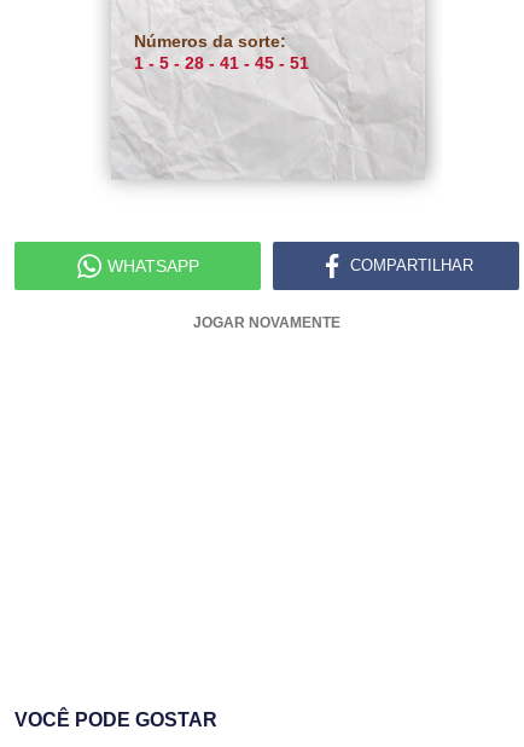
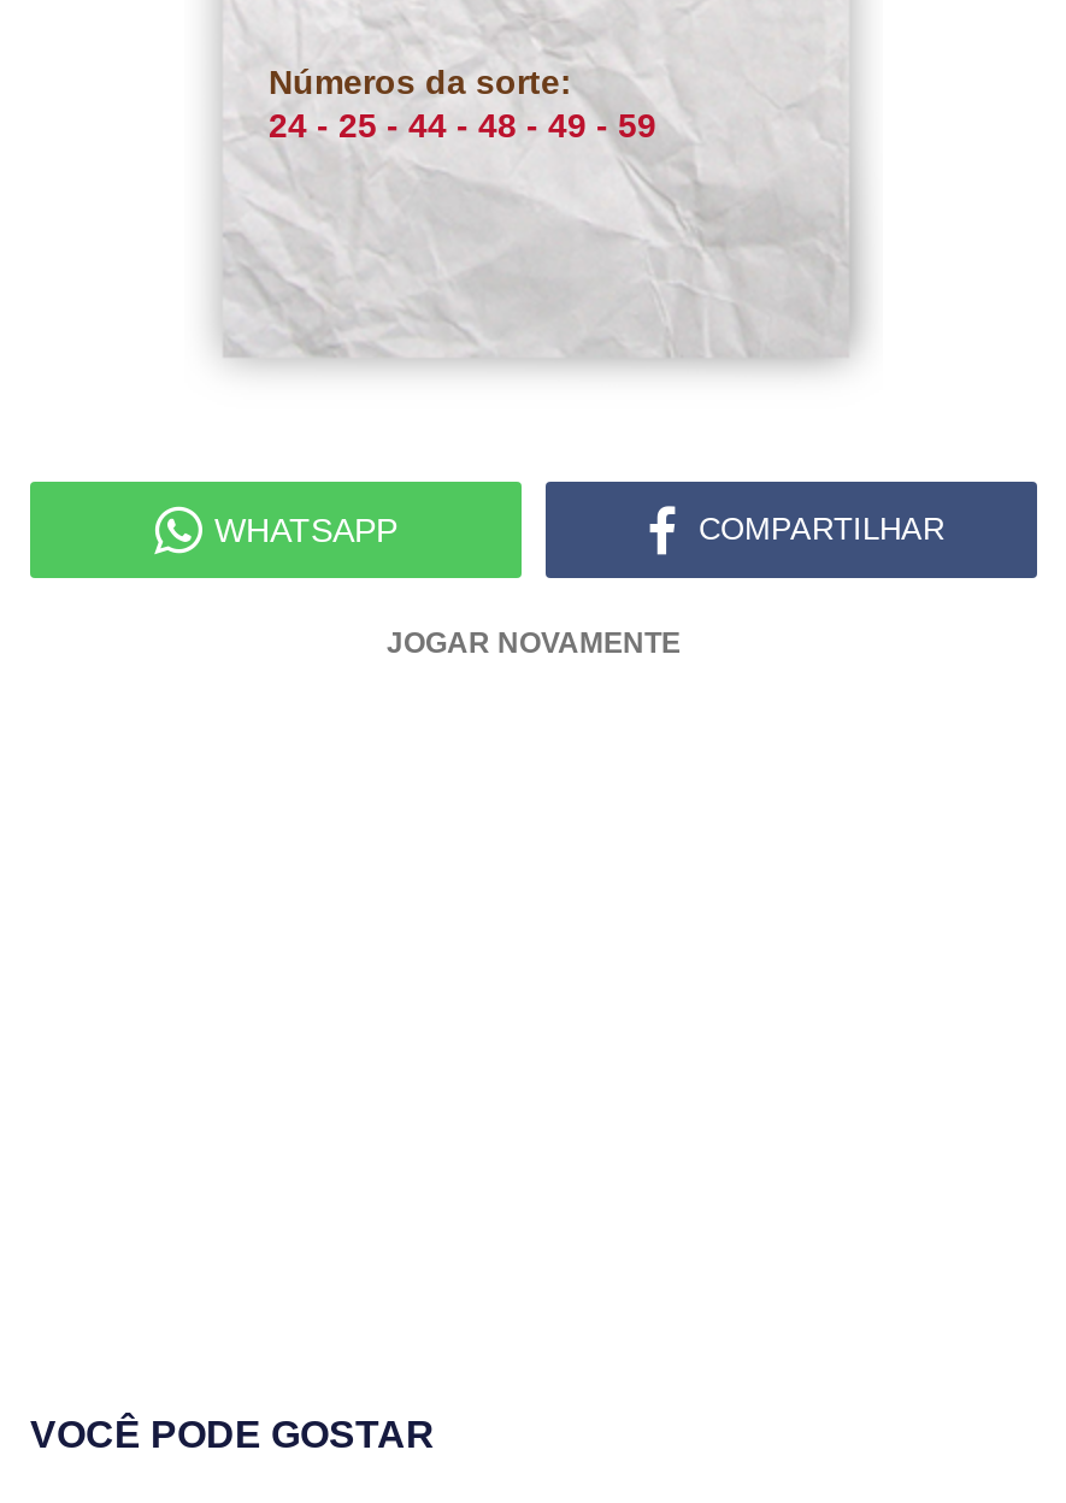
- 1 - 5 - 28 - 41 - 45 - 51
+ 24 - 25 - 44 - 48 - 49 - 59
